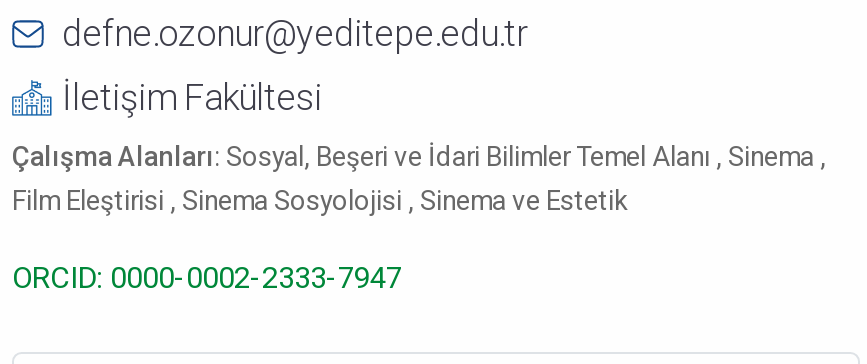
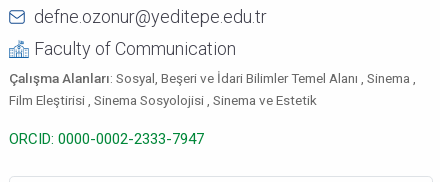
- İletişim Fakültesi
+ Faculty of Communication
